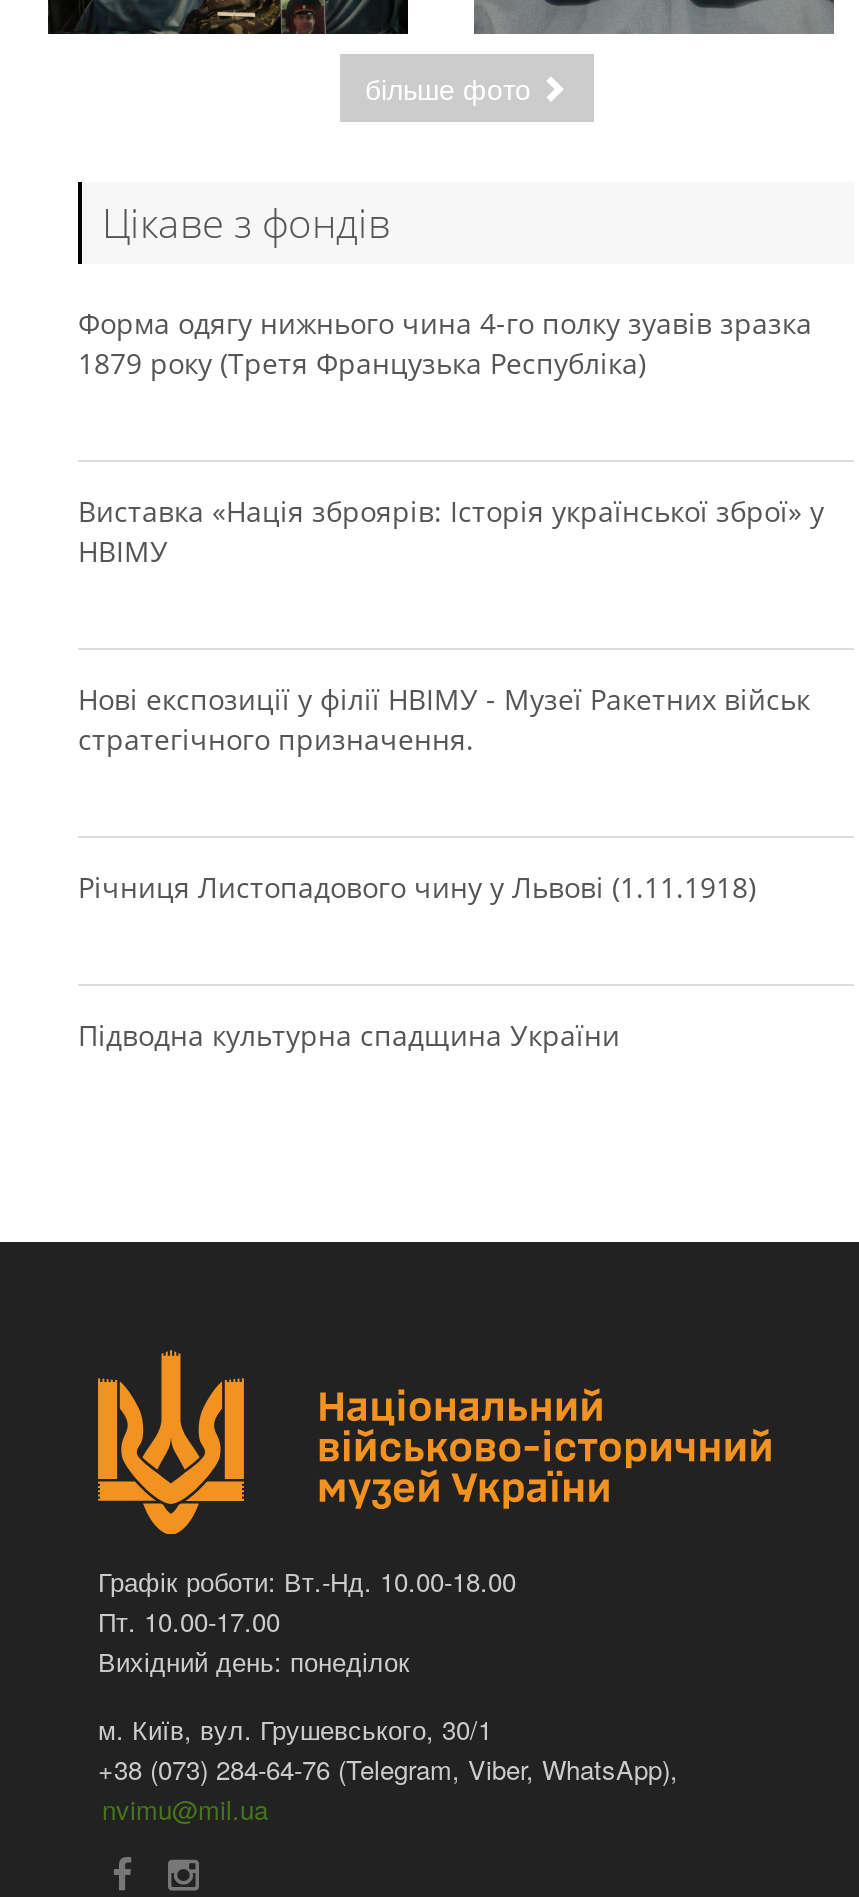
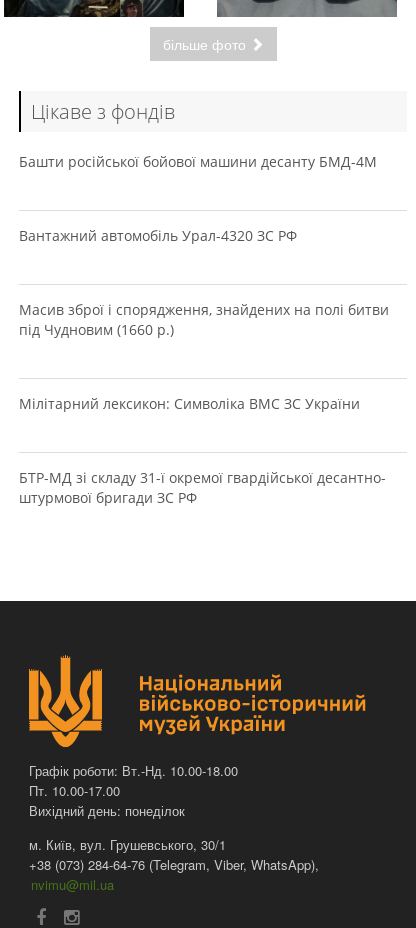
- Форма одягу нижнього чина 4-го полку зуавів зразка
- 1879 року (Третя Французька Республіка)
+ Башти російської бойової машини десанту БМД-4М

- Виставка «Нація зброярів: Історія української зброї» у
- НВІМУ
+ Вантажний автомобіль Урал-4320 ЗС РФ

- Нові експозиції у філії НВІМУ - Музеї Ракетних військ
- стратегічного призначення.
+ Масив зброї і спорядження, знайдених на полі битви
+ під Чудновим (1660 р.)

- Річниця Листопадового чину у Львові (1.11.1918)
+ Мілітарний лексикон: Символіка ВМС ЗС України

- Підводна культурна спадщина України
+ БТР-МД зі складу 31-ї окремої гвардійської десантно-
+ штурмової бригади ЗС РФ
